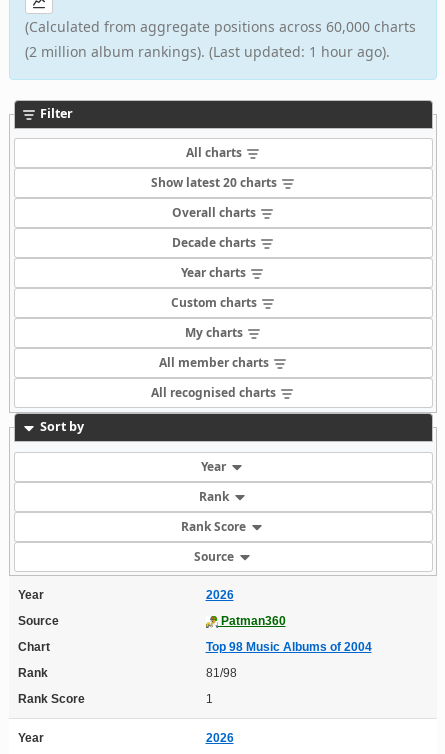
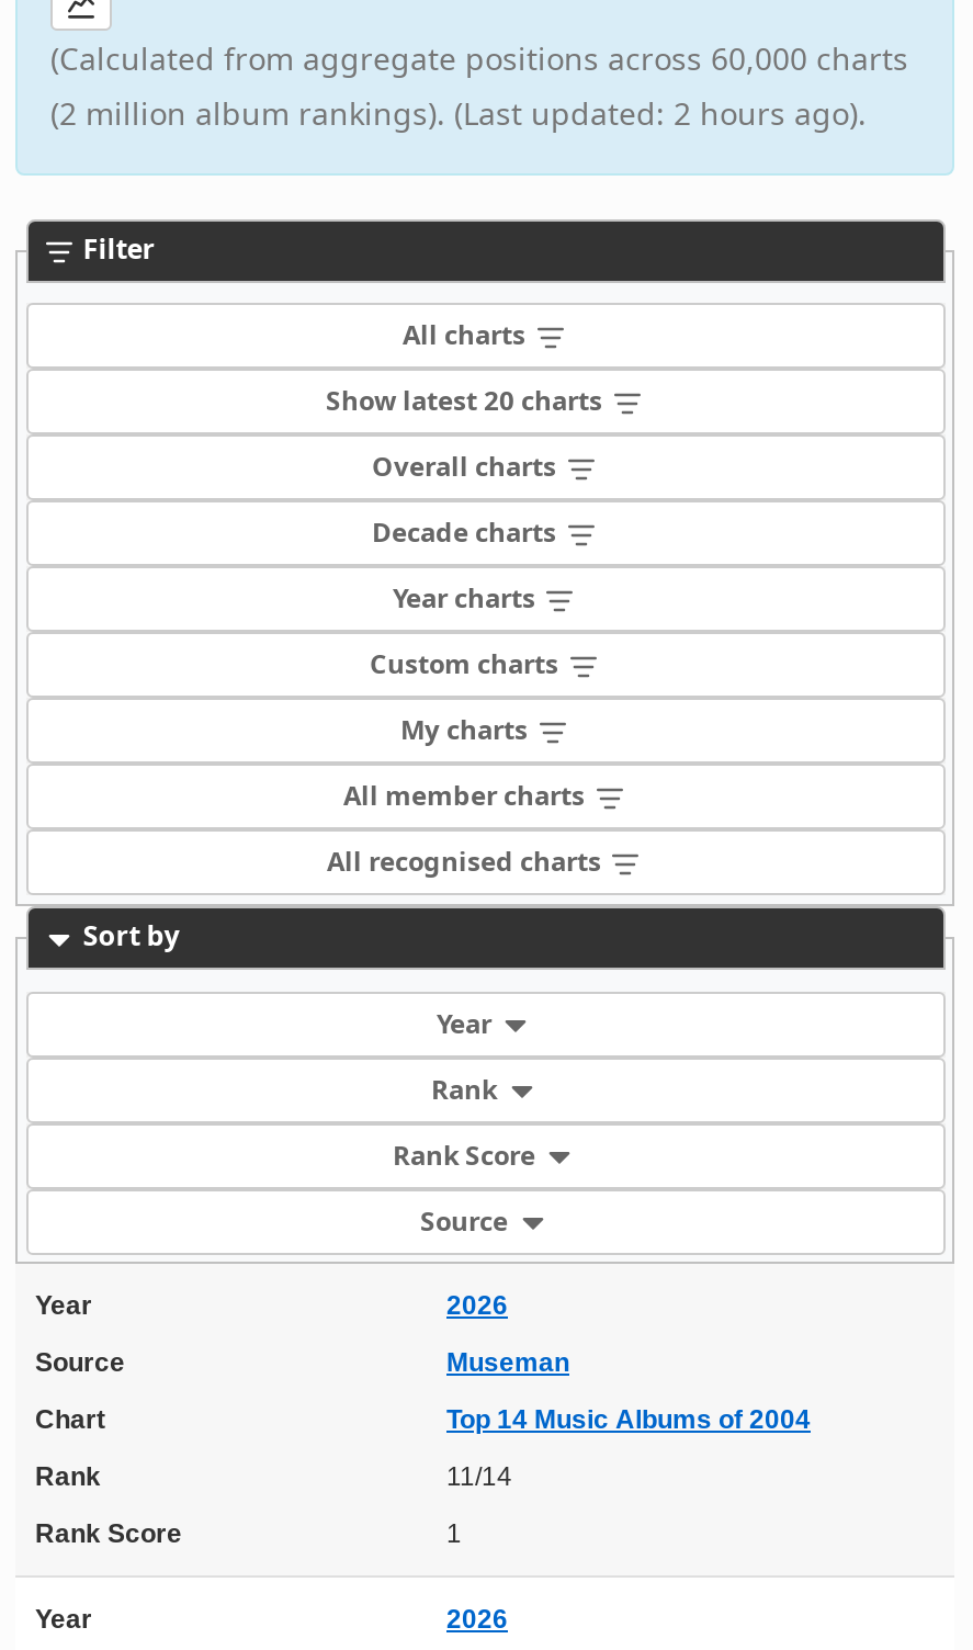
- (2 million album rankings). (Last updated: 1 hour ago).
+ (2 million album rankings). (Last updated: 2 hours ago).

- Patman360
+ Museman

- Top 98 Music Albums of 2004
+ Top 14 Music Albums of 2004

- 81/98
+ 11/14
